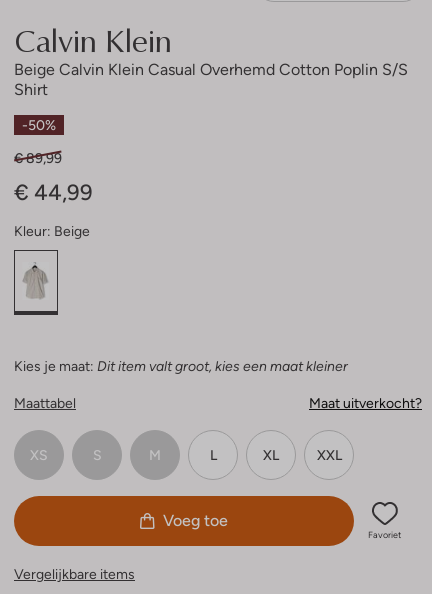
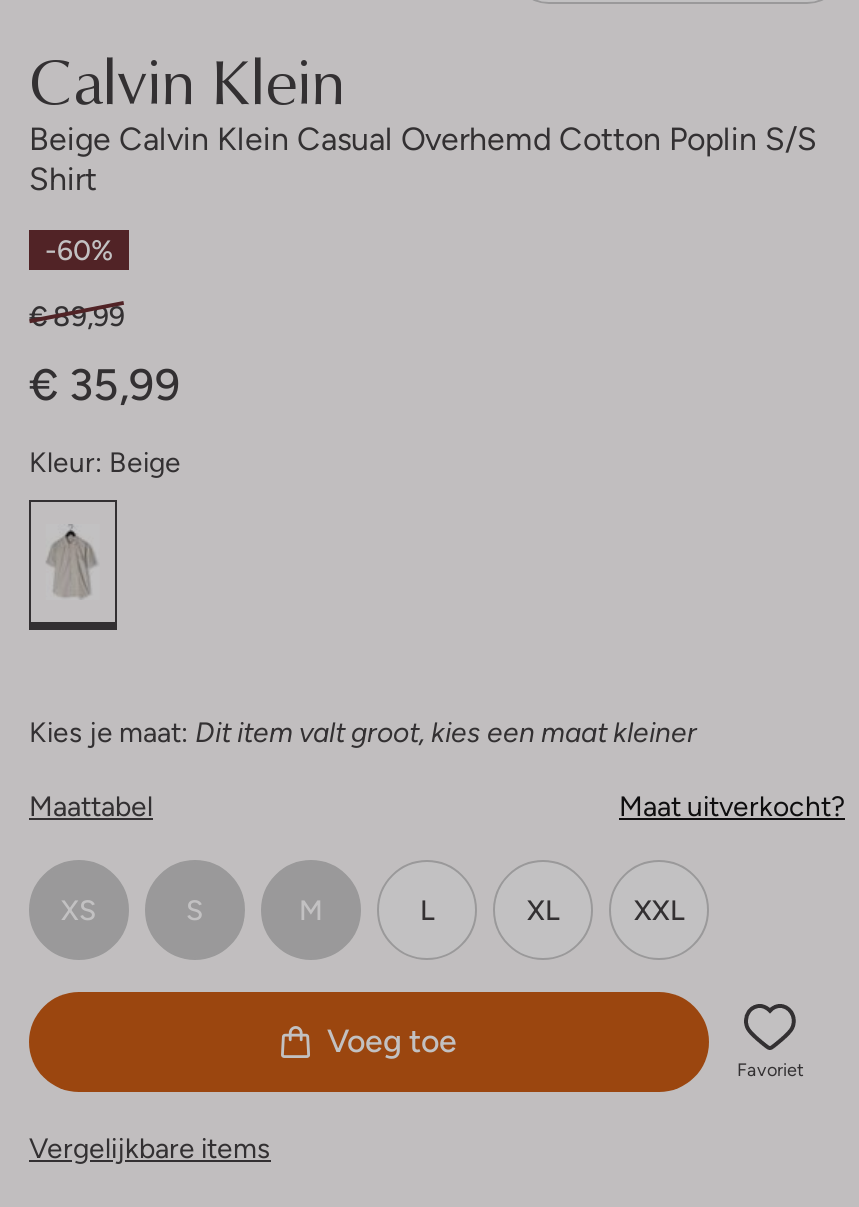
- -50%
+ -60%

- € 44,99
+ € 35,99
